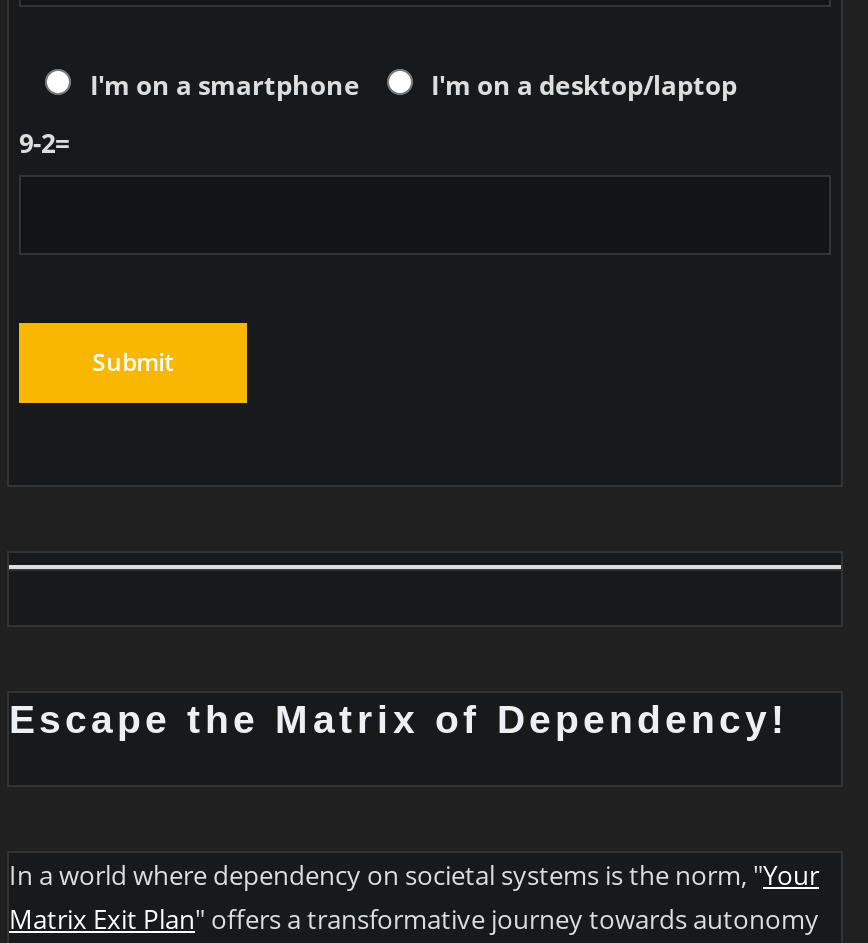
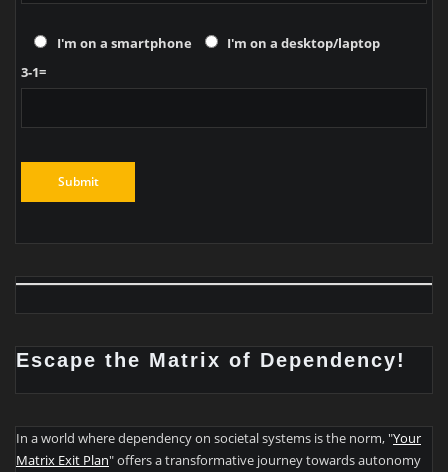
- 9-2=
+ 3-1=
